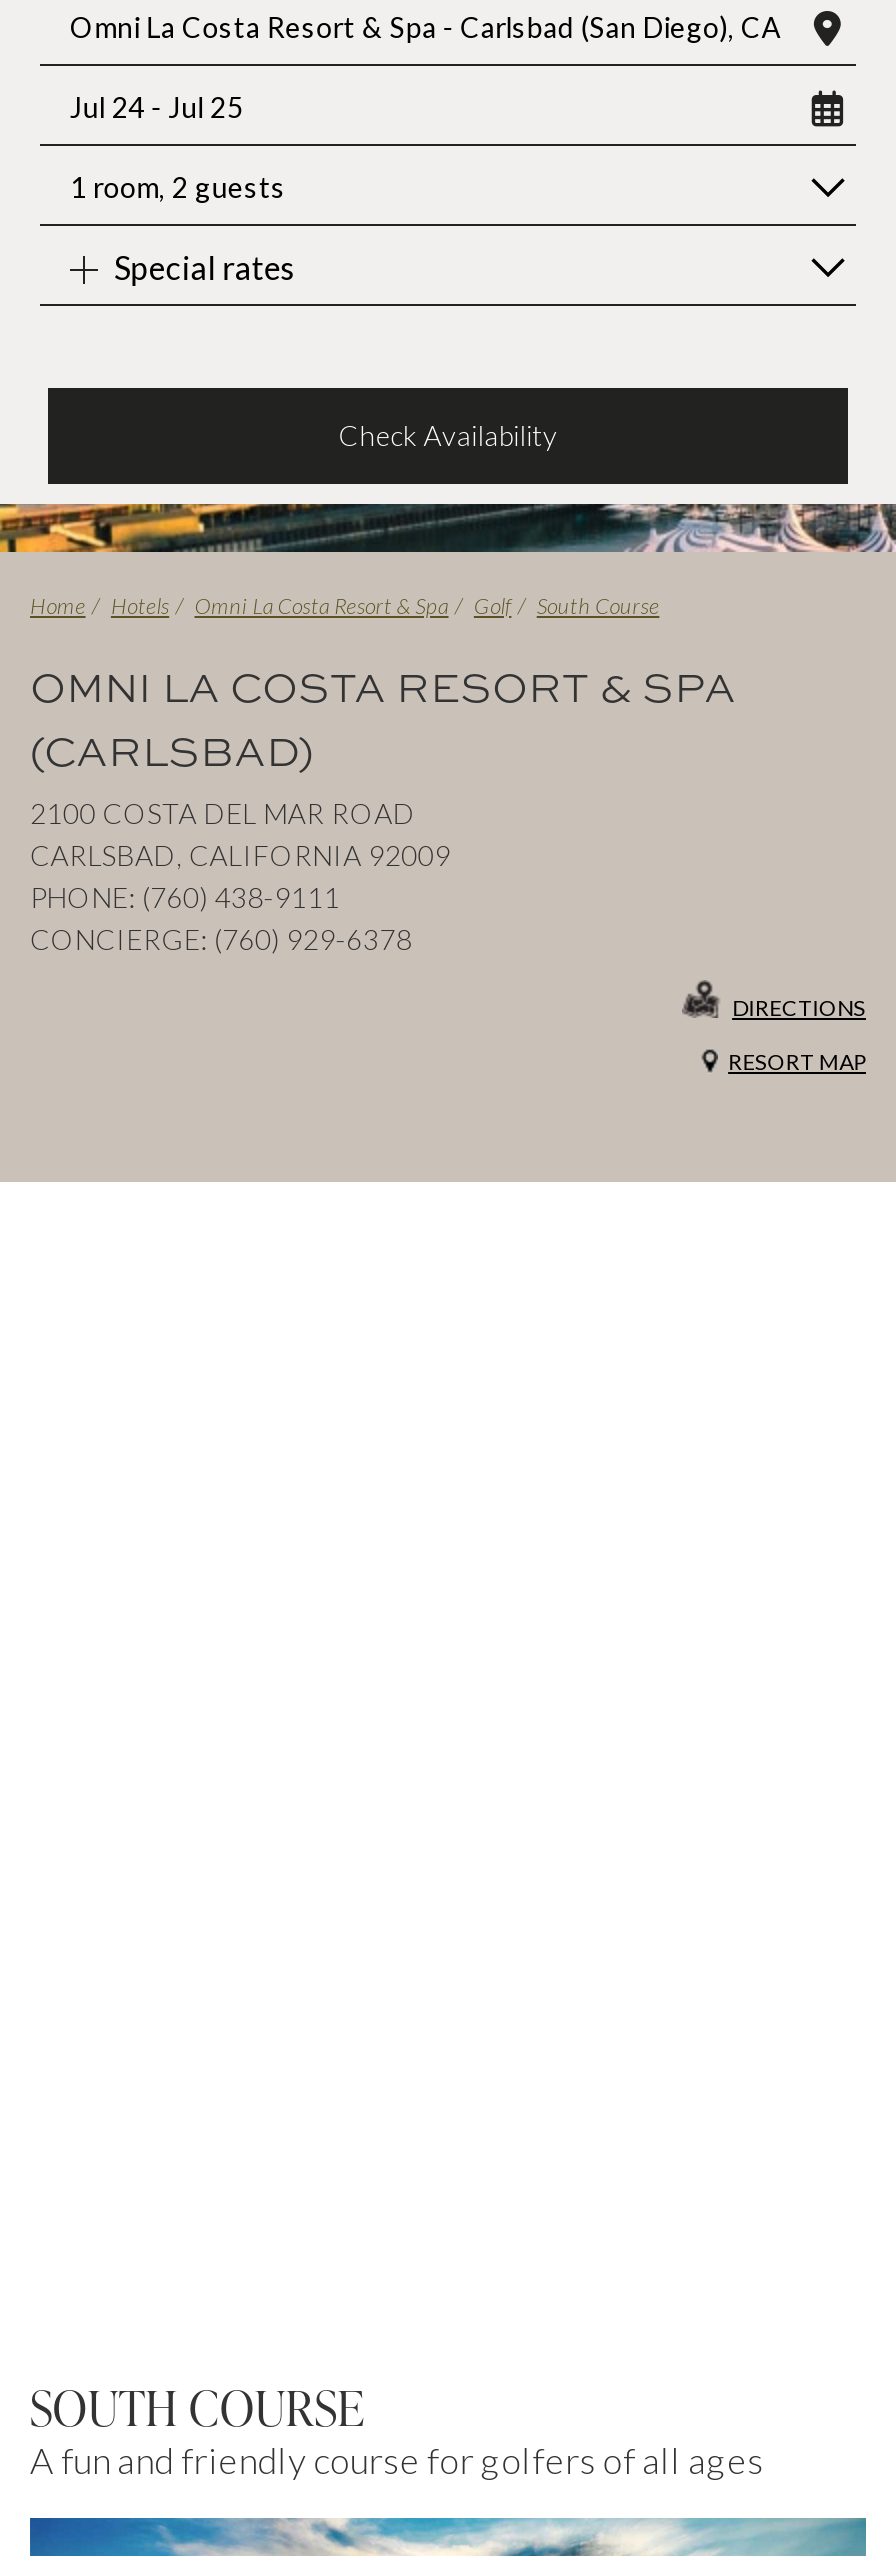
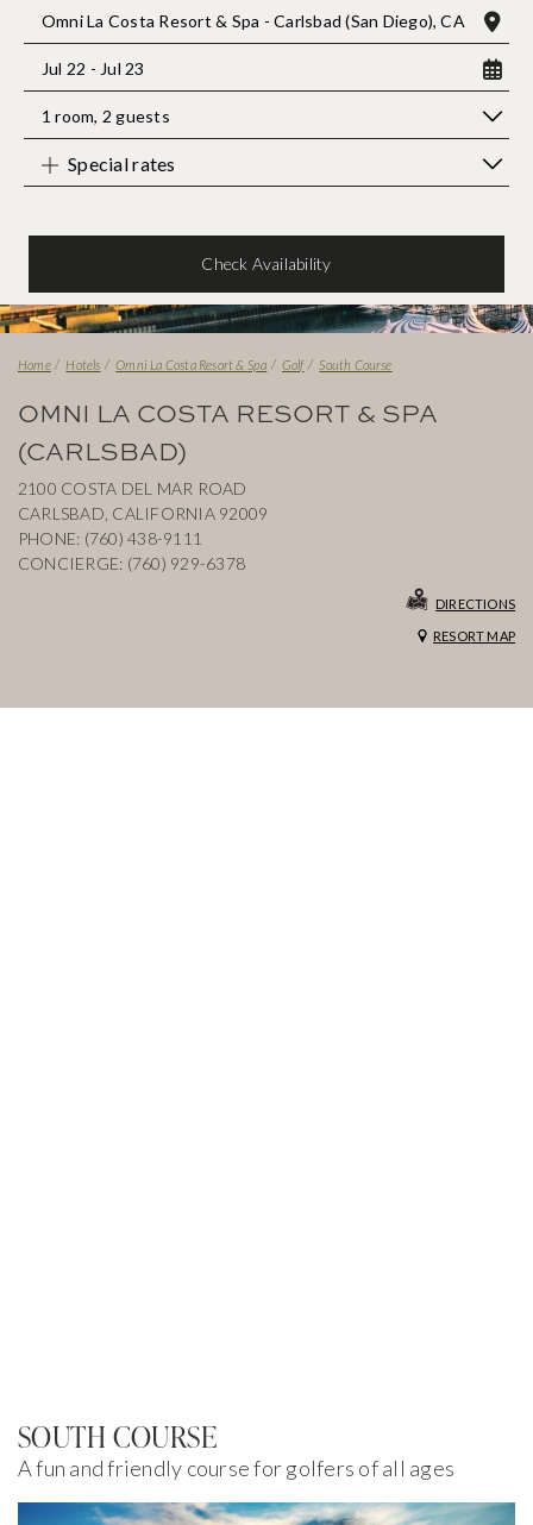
- Jul 24 - Jul 25
+ Jul 22 - Jul 23
